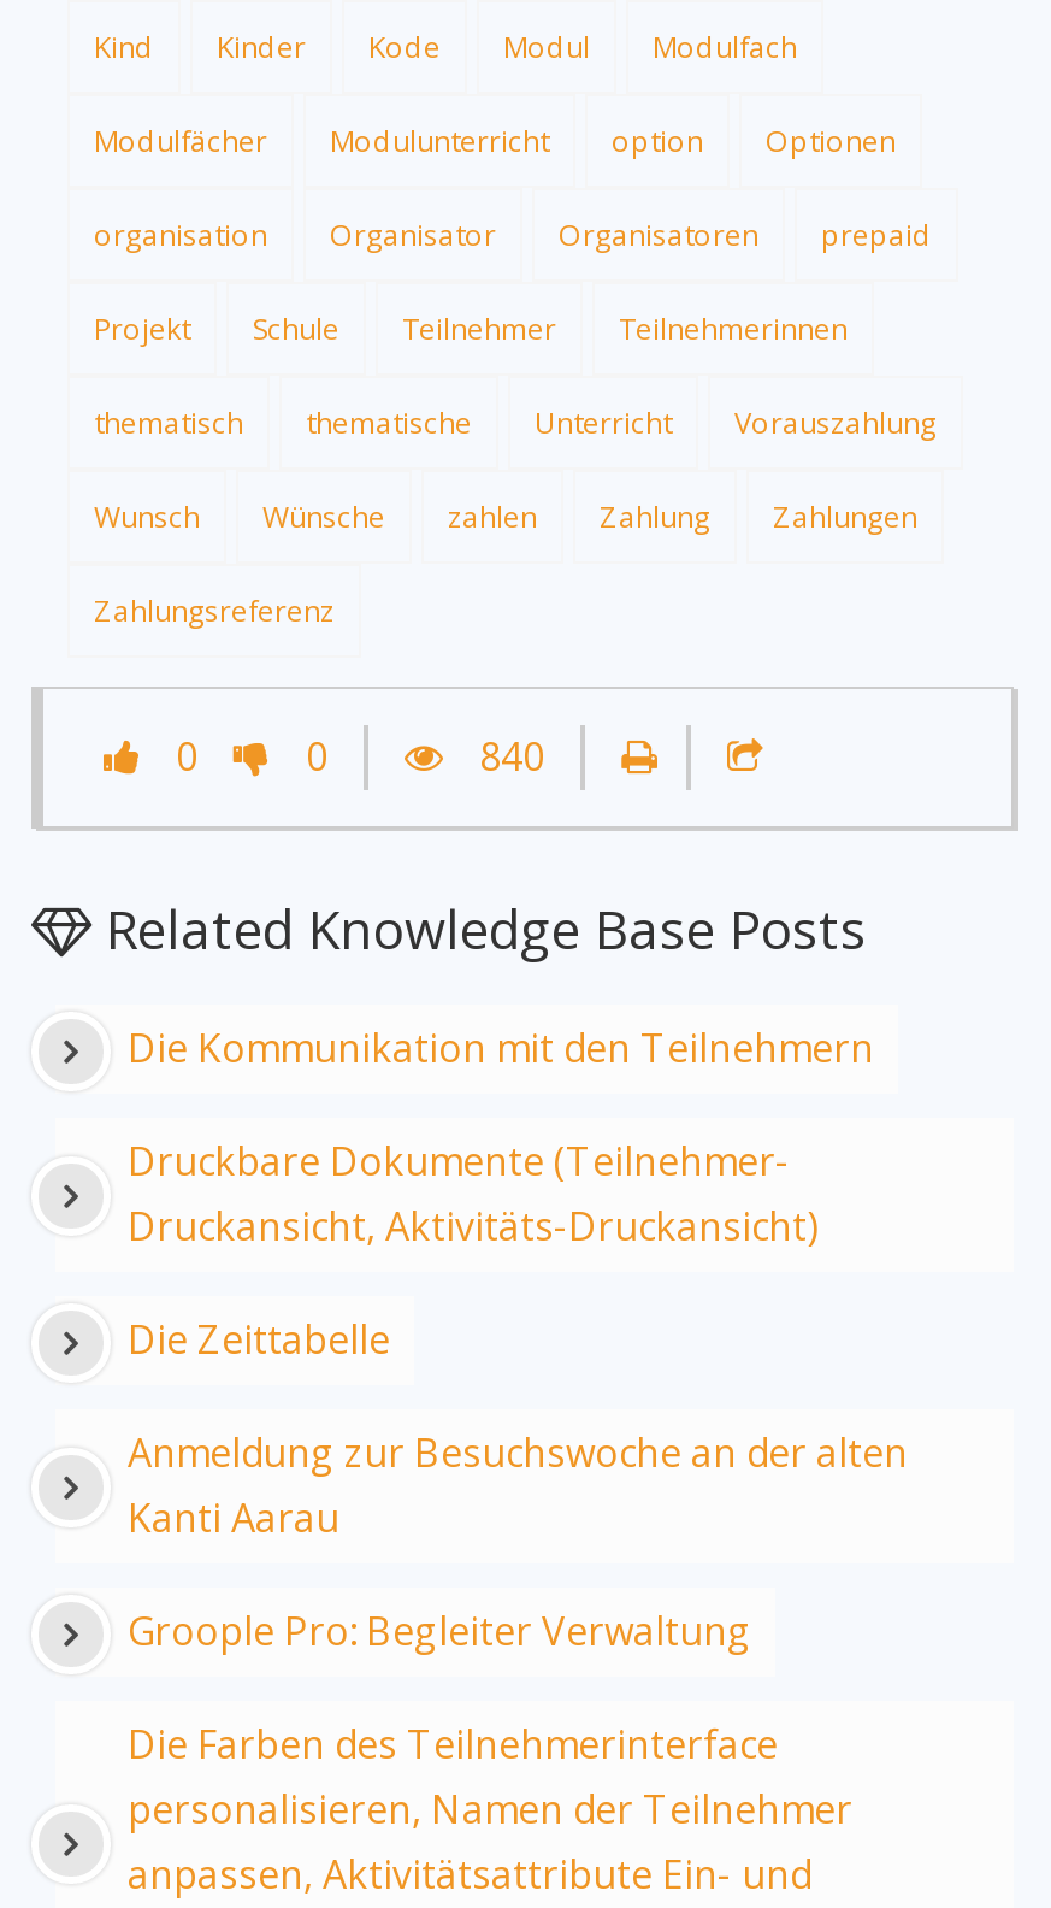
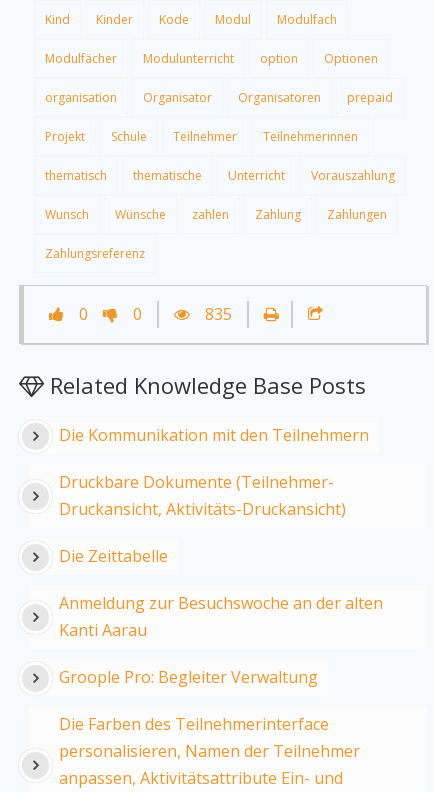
- 840
+ 835
